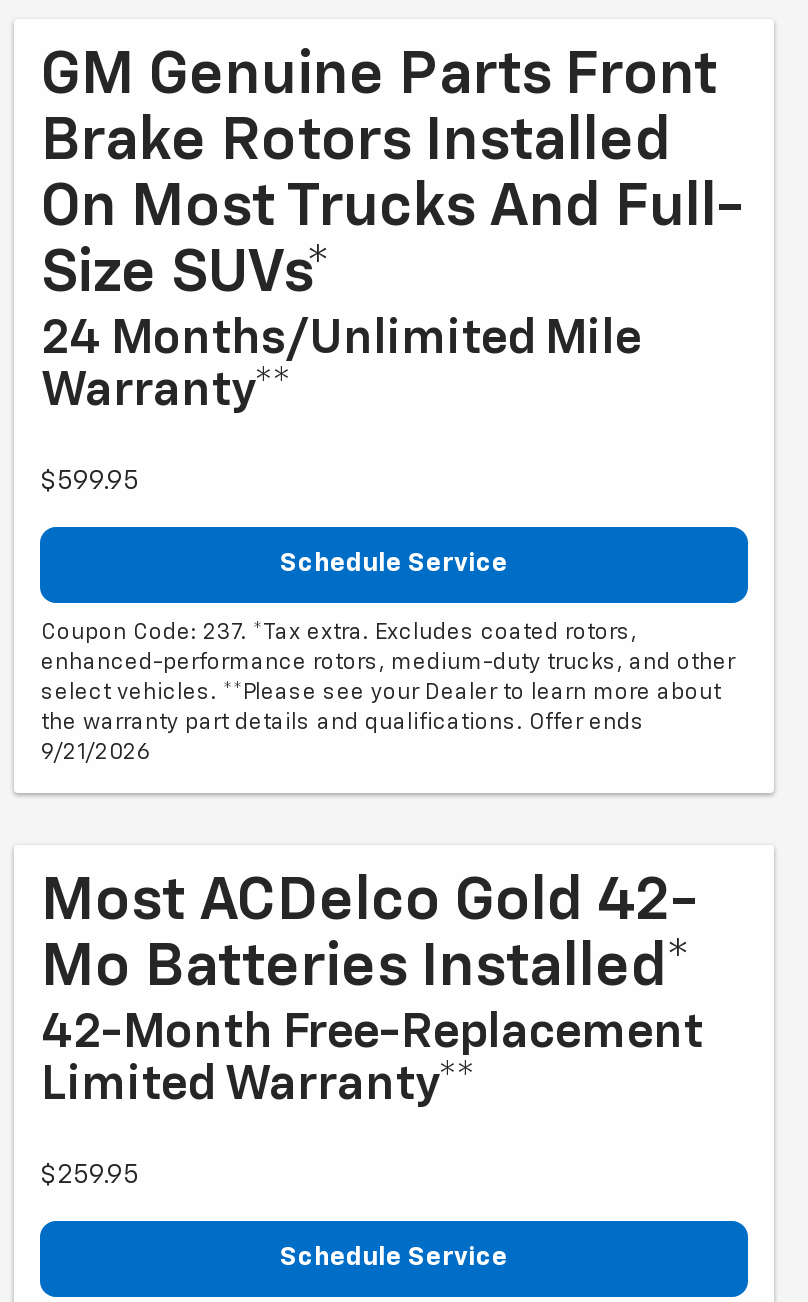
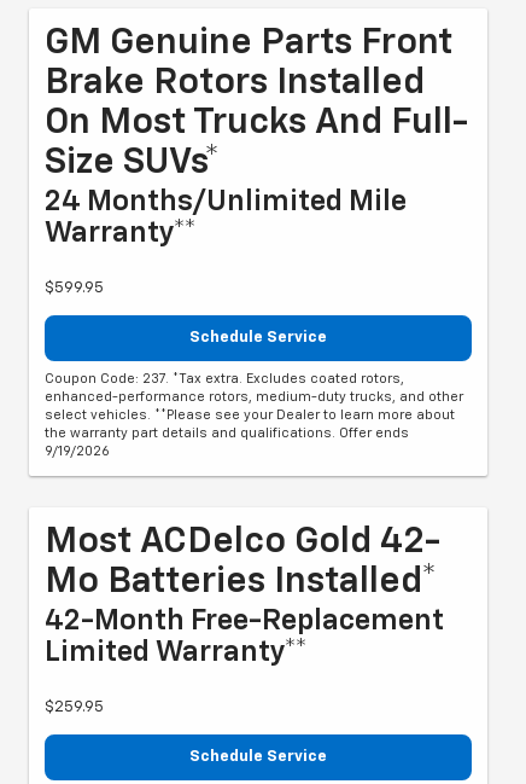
- 9/21/2026
+ 9/19/2026
